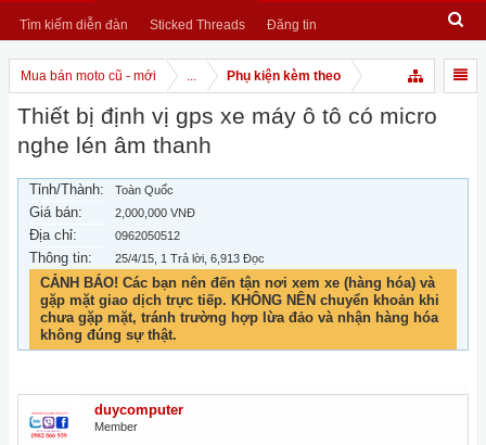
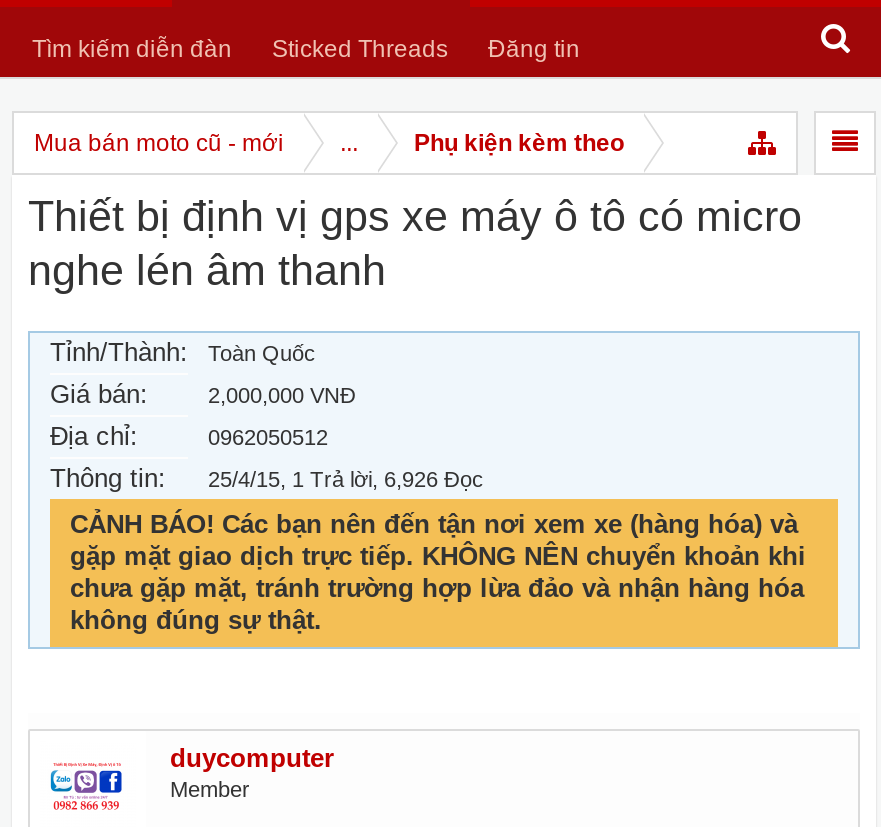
- Thông tin: 25/4/15, 1 Trả lời, 6,913 Đọc
+ Thông tin: 25/4/15, 1 Trả lời, 6,926 Đọc
